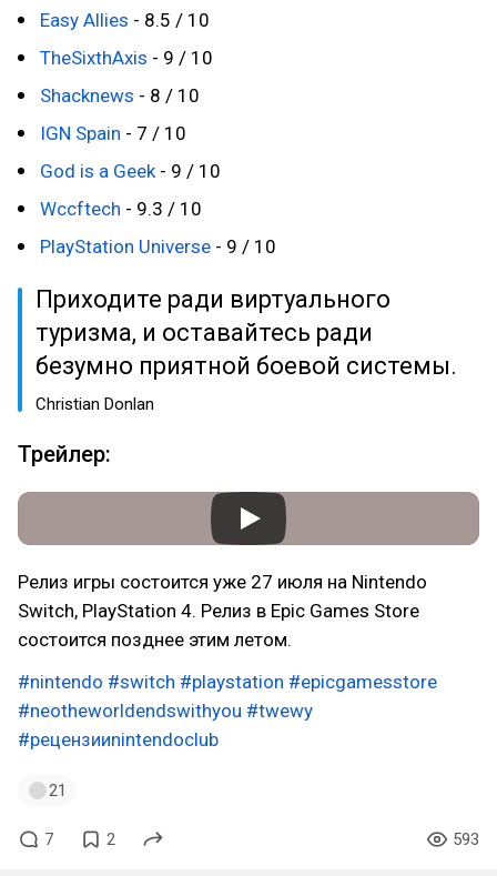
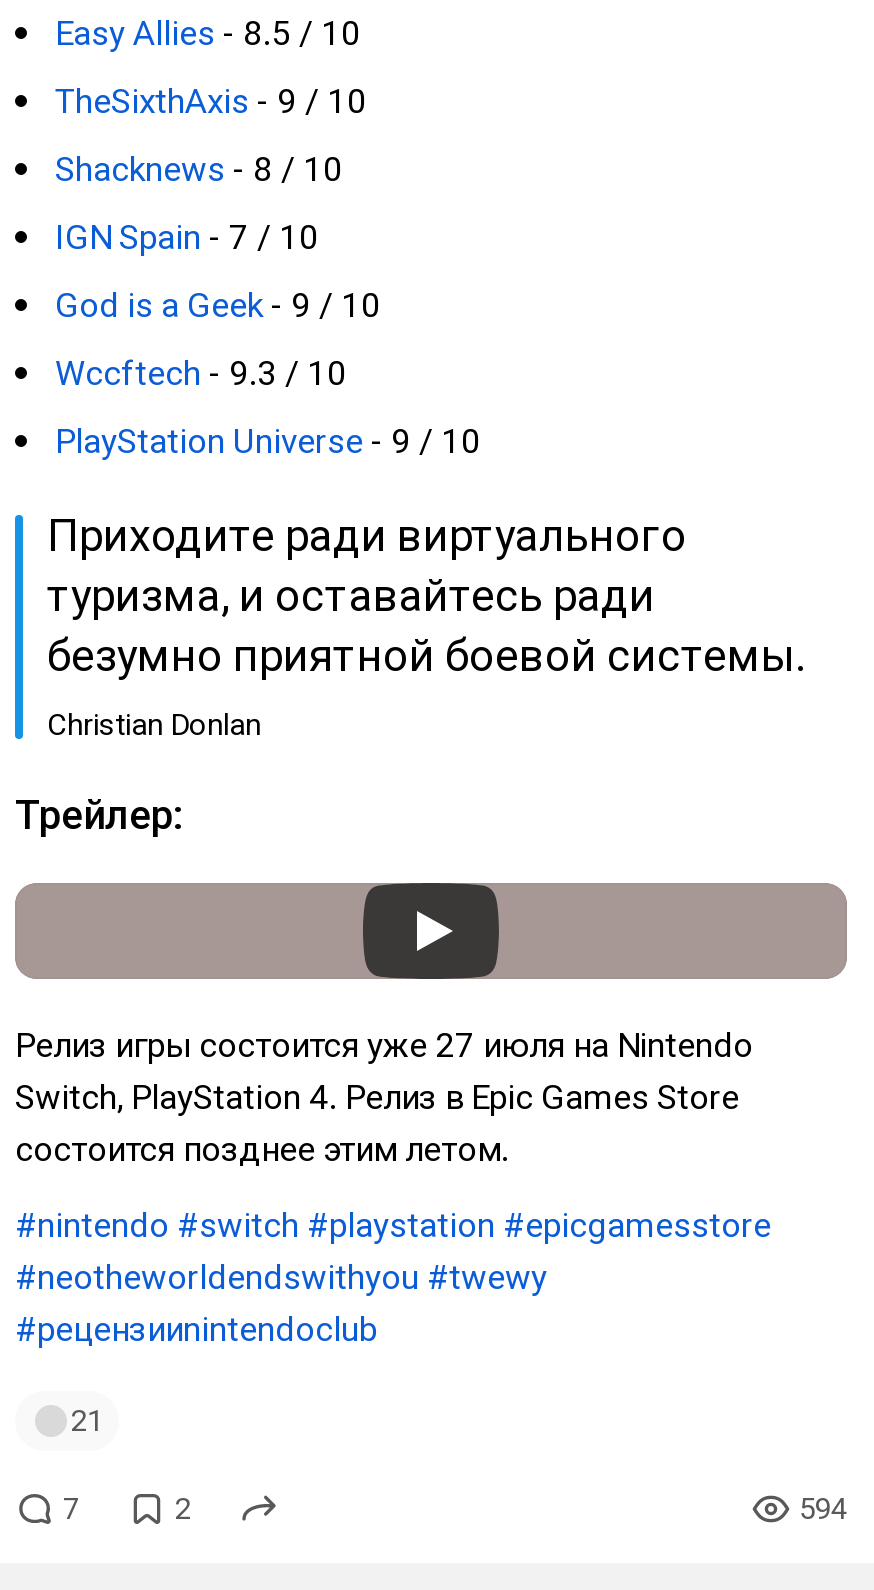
- 593
+ 594
